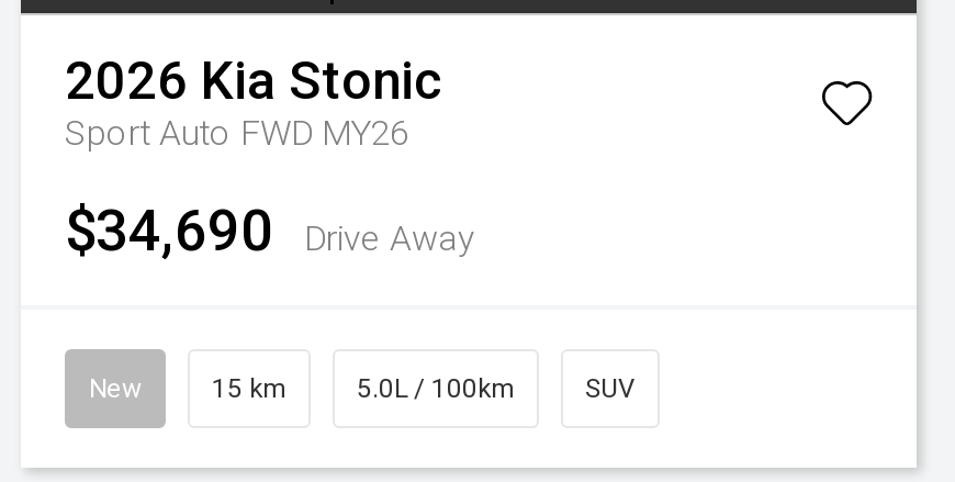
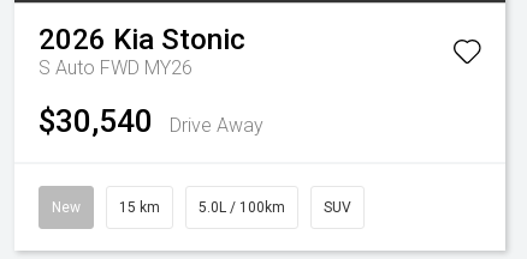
- Sport Auto FWD MY26
+ S Auto FWD MY26

- $34,690 Drive Away
+ $30,540 Drive Away
